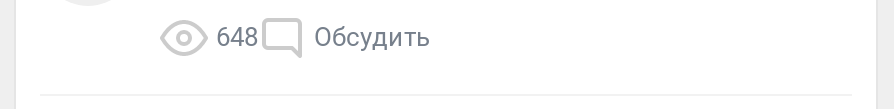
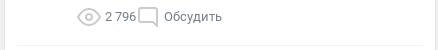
- 648 Обсудить
+ 2 796 Обсудить
